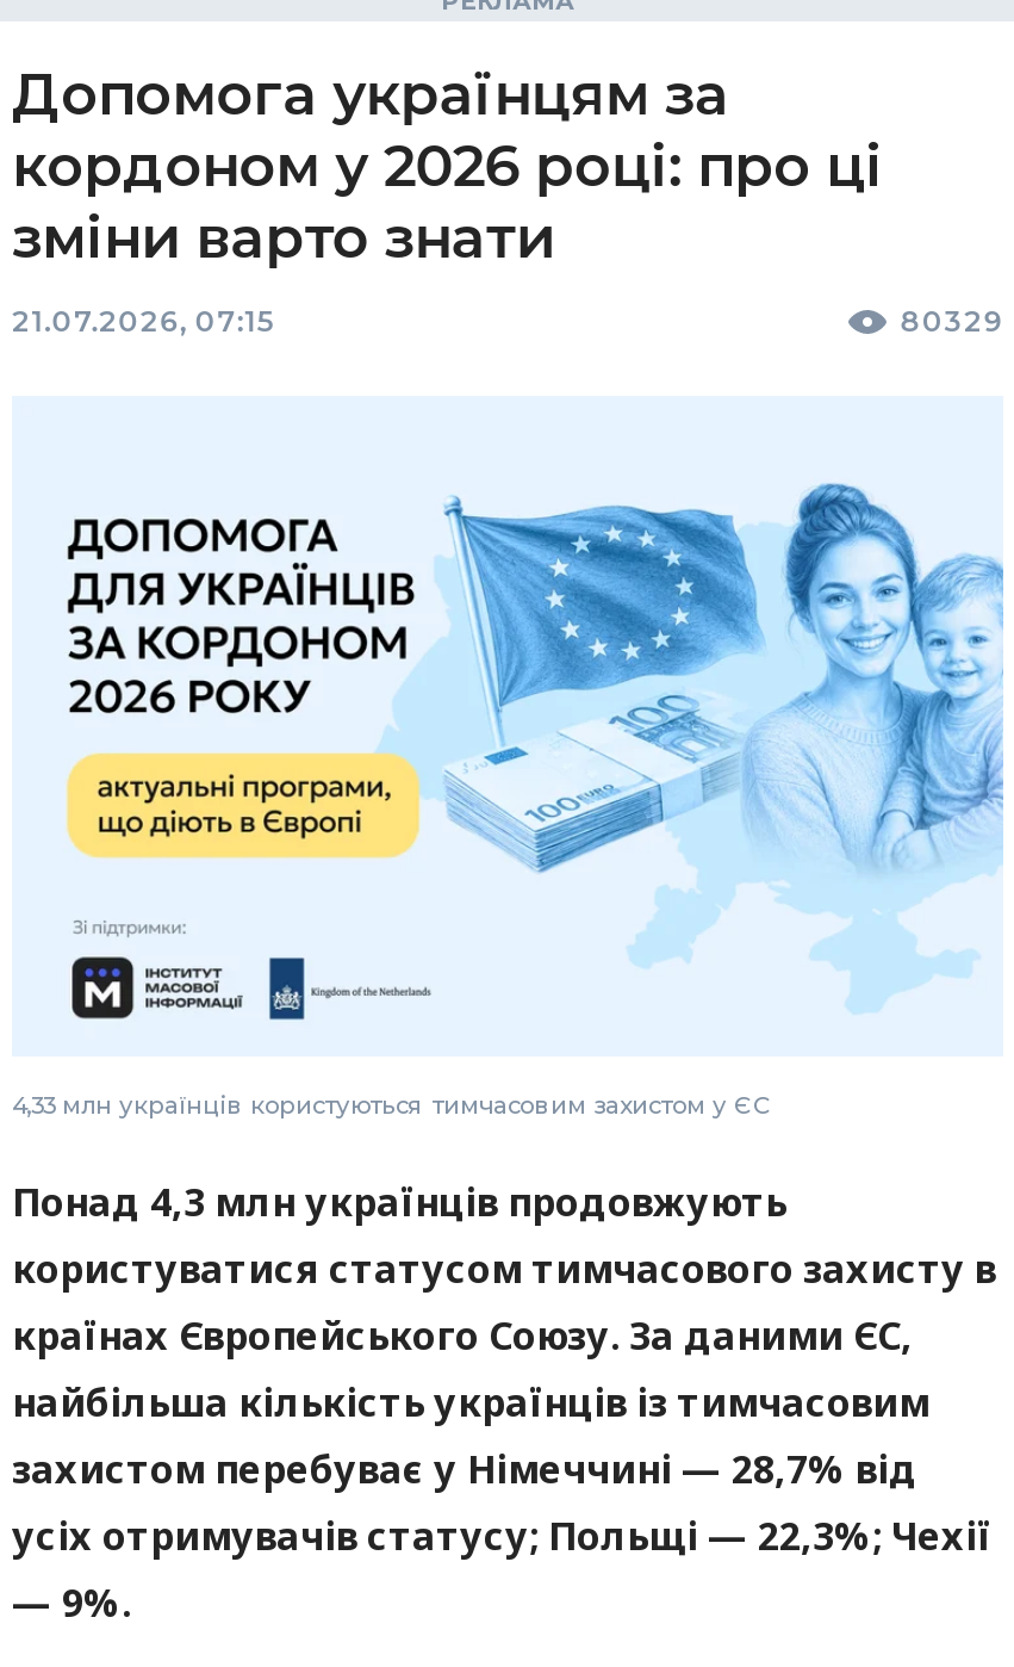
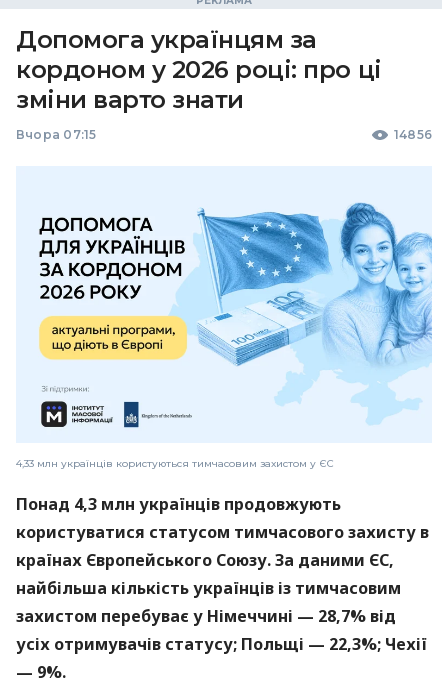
- 21.07.2026, 07:15
- 80329
+ Вчора 07:15
+ 14856
